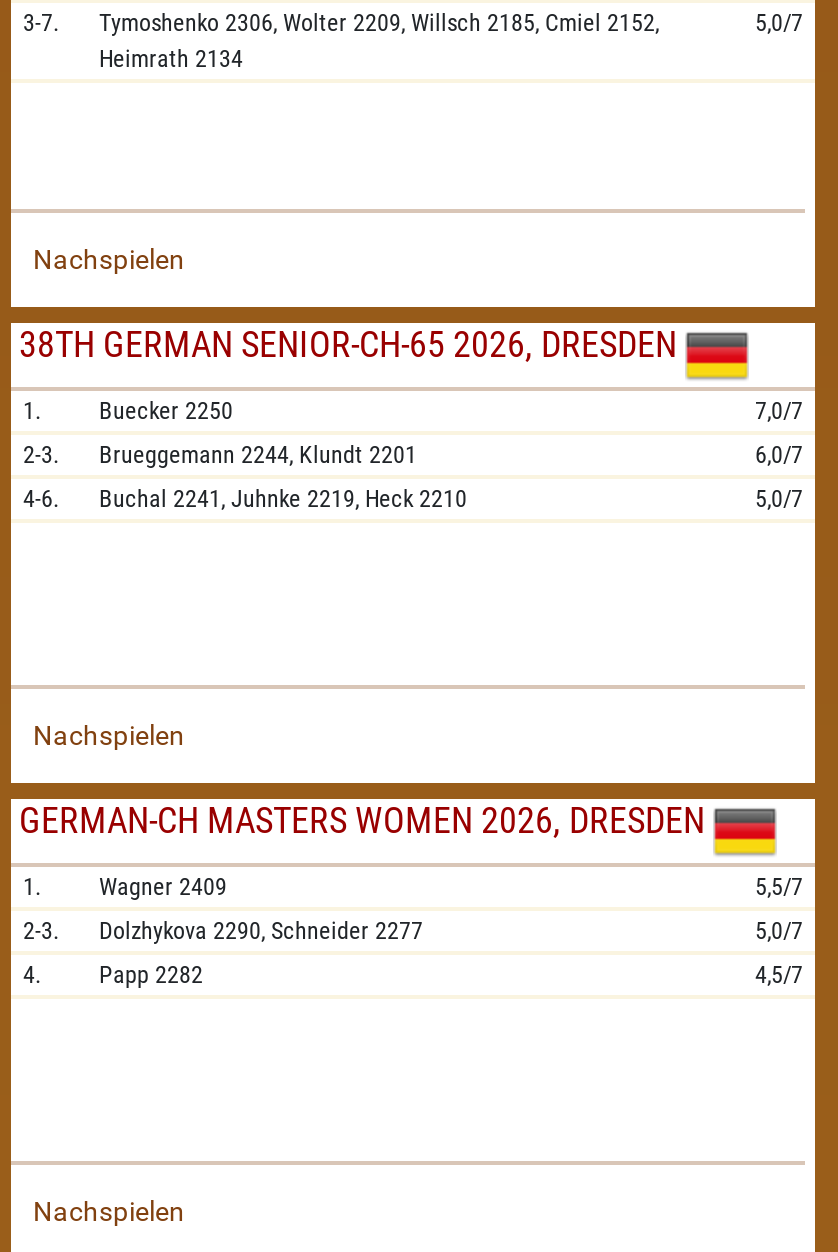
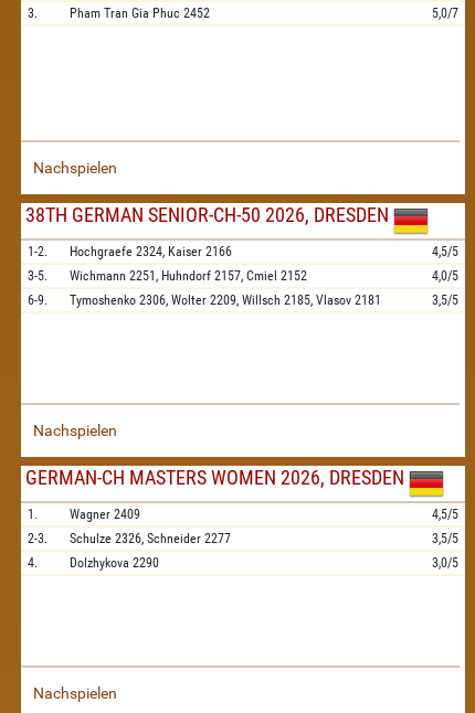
- 3-7.
- Tymoshenko 2306, Wolter 2209, Willsch 2185, Cmiel 2152,
- Heimrath 2134
+ 3.
+ Pham Tran Gia Phuc 2452

- 38TH GERMAN SENIOR-CH-65 2026, DRESDEN
+ 38TH GERMAN SENIOR-CH-50 2026, DRESDEN

- 1.
- Buecker 2250
- 7,0/7
+ 1-2.
+ Hochgraefe 2324, Kaiser 2166
+ 4,5/5

- 2-3.
- Brueggemann 2244, Klundt 2201
- 6,0/7
+ 3-5.
+ Wichmann 2251, Huhndorf 2157, Cmiel 2152
+ 4,0/5

- 4-6.
- Buchal 2241, Juhnke 2219, Heck 2210
- 5,0/7
+ 6-9.
+ Tymoshenko 2306, Wolter 2209, Willsch 2185, Vlasov 2181
+ 3,5/5

- 5,5/7
+ 4,5/5

- Dolzhykova 2290, Schneider 2277
+ Schulze 2326, Schneider 2277

- 5,0/7
+ 3,5/5

- Papp 2282
- 4,5/7
+ Dolzhykova 2290
+ 3,0/5
